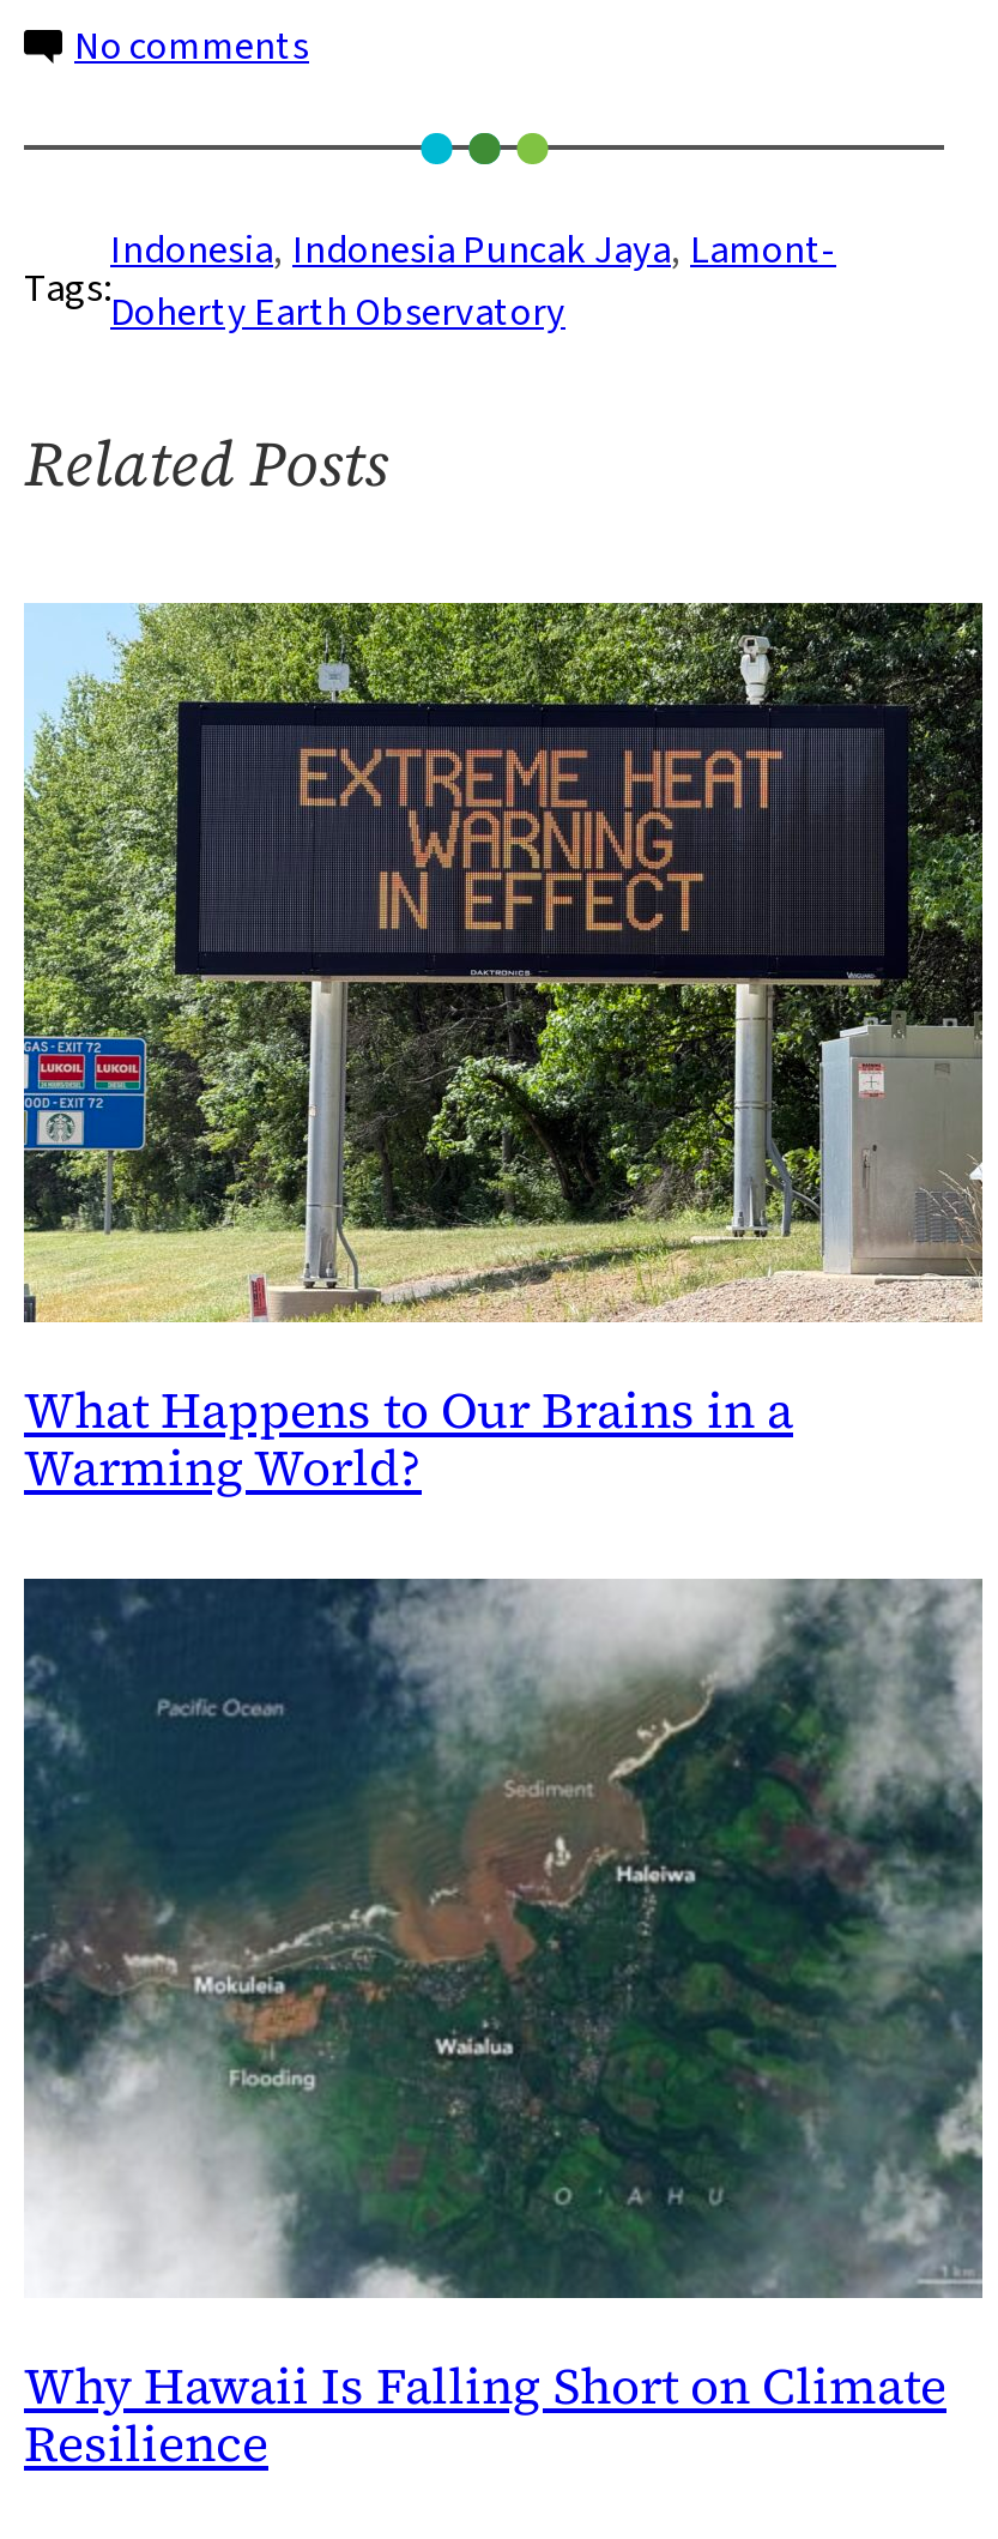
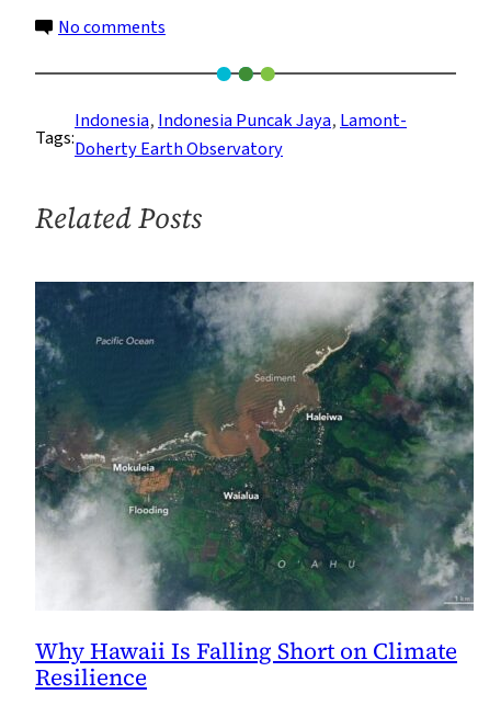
- [image]
- What Happens to Our Brains in a
- Warming World?
